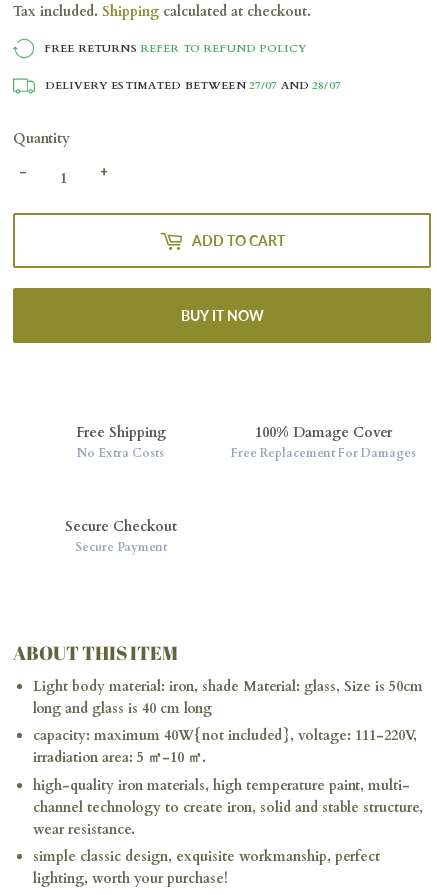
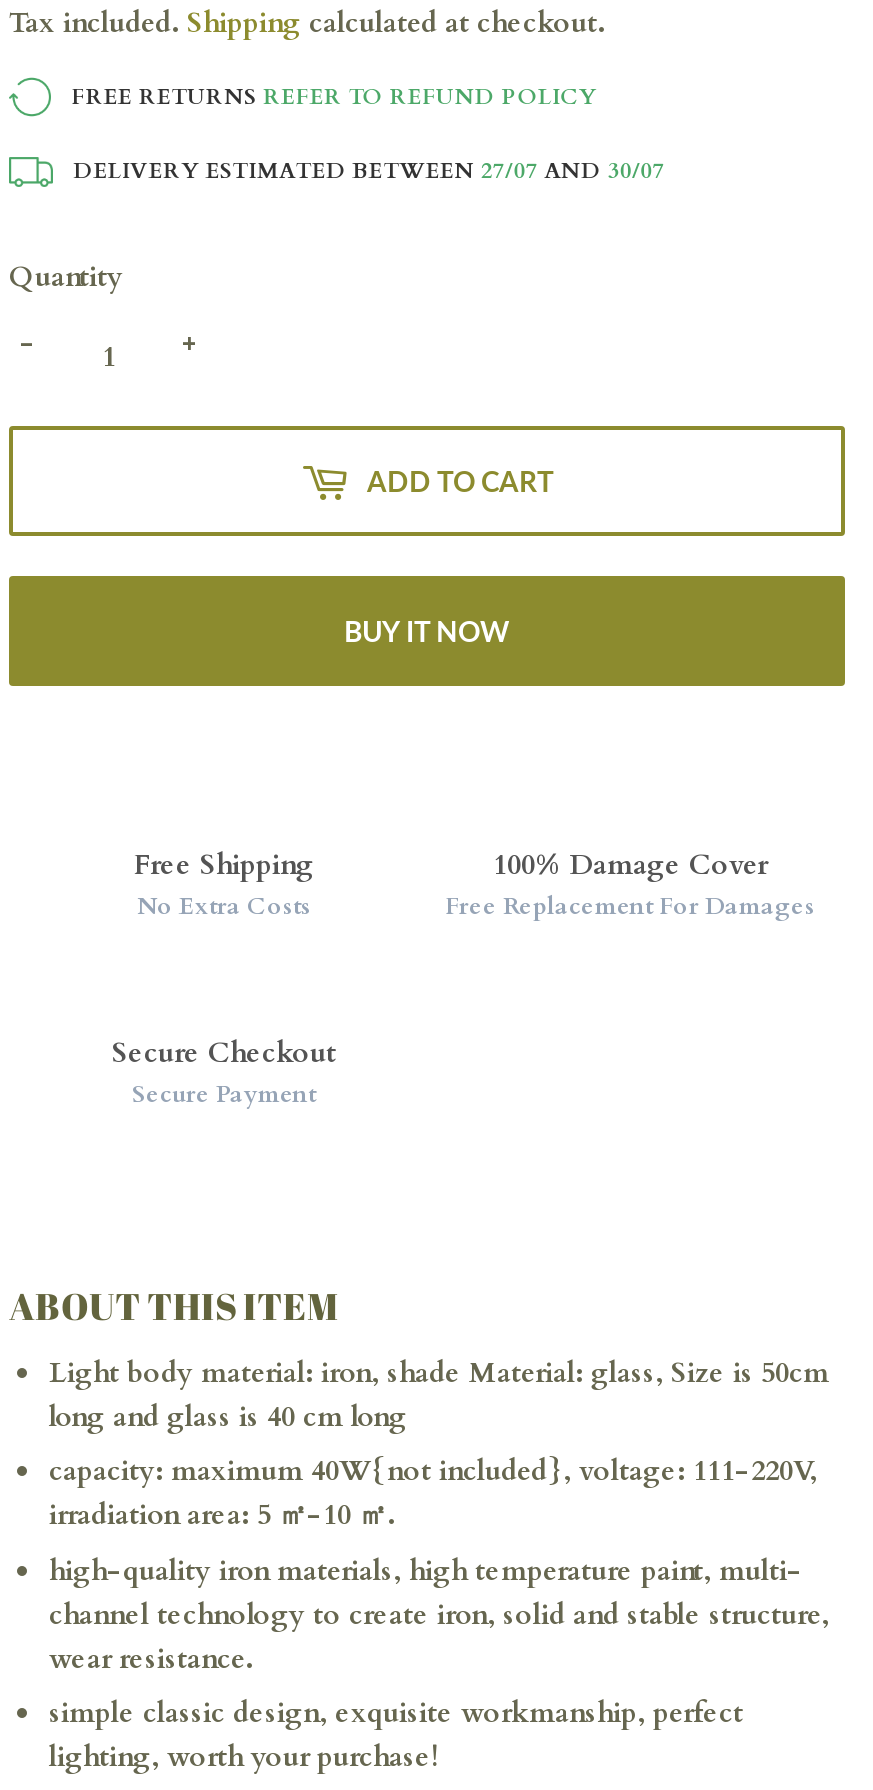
- DELIVERY ESTIMATED BETWEEN 27/07 AND 28/07
+ DELIVERY ESTIMATED BETWEEN 27/07 AND 30/07
